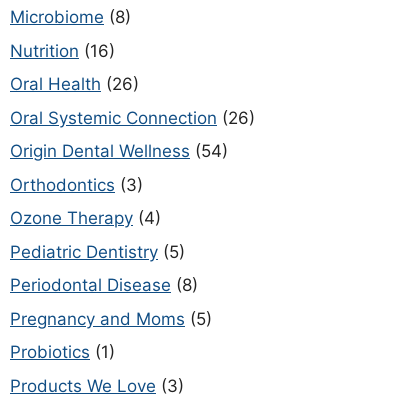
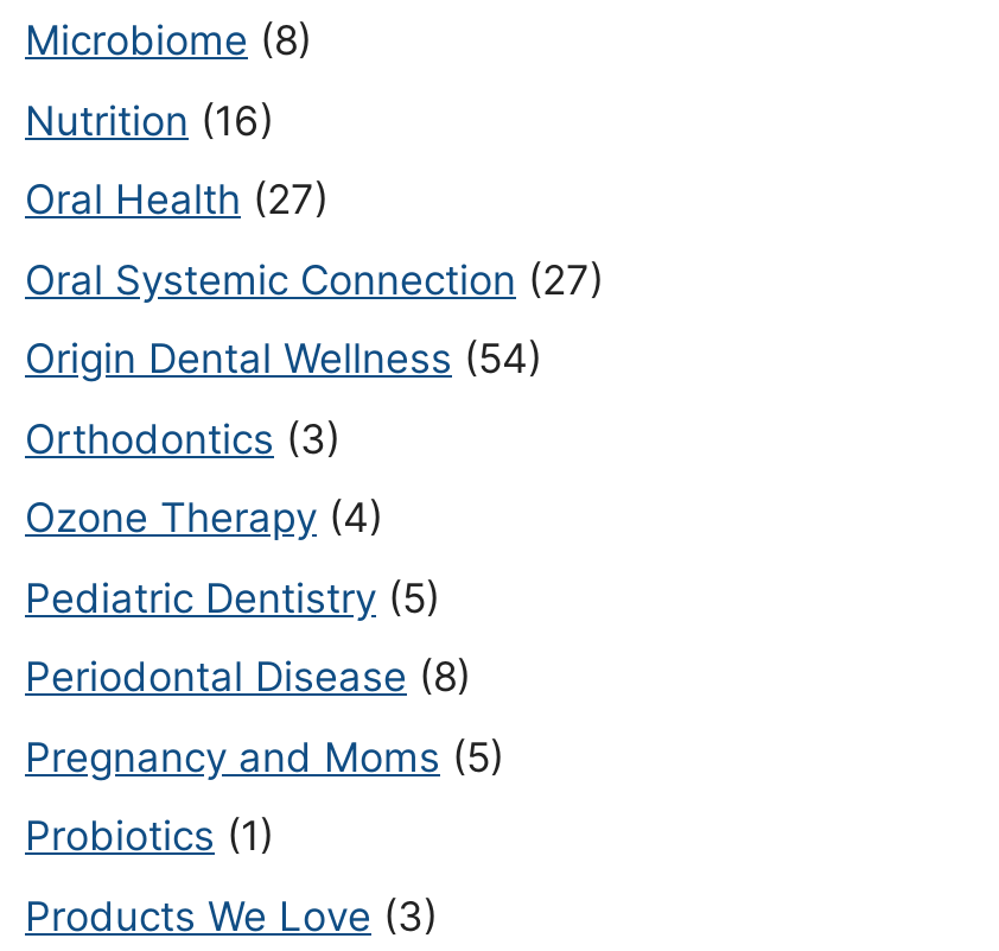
- Oral Health (26)
+ Oral Health (27)

- Oral Systemic Connection (26)
+ Oral Systemic Connection (27)
